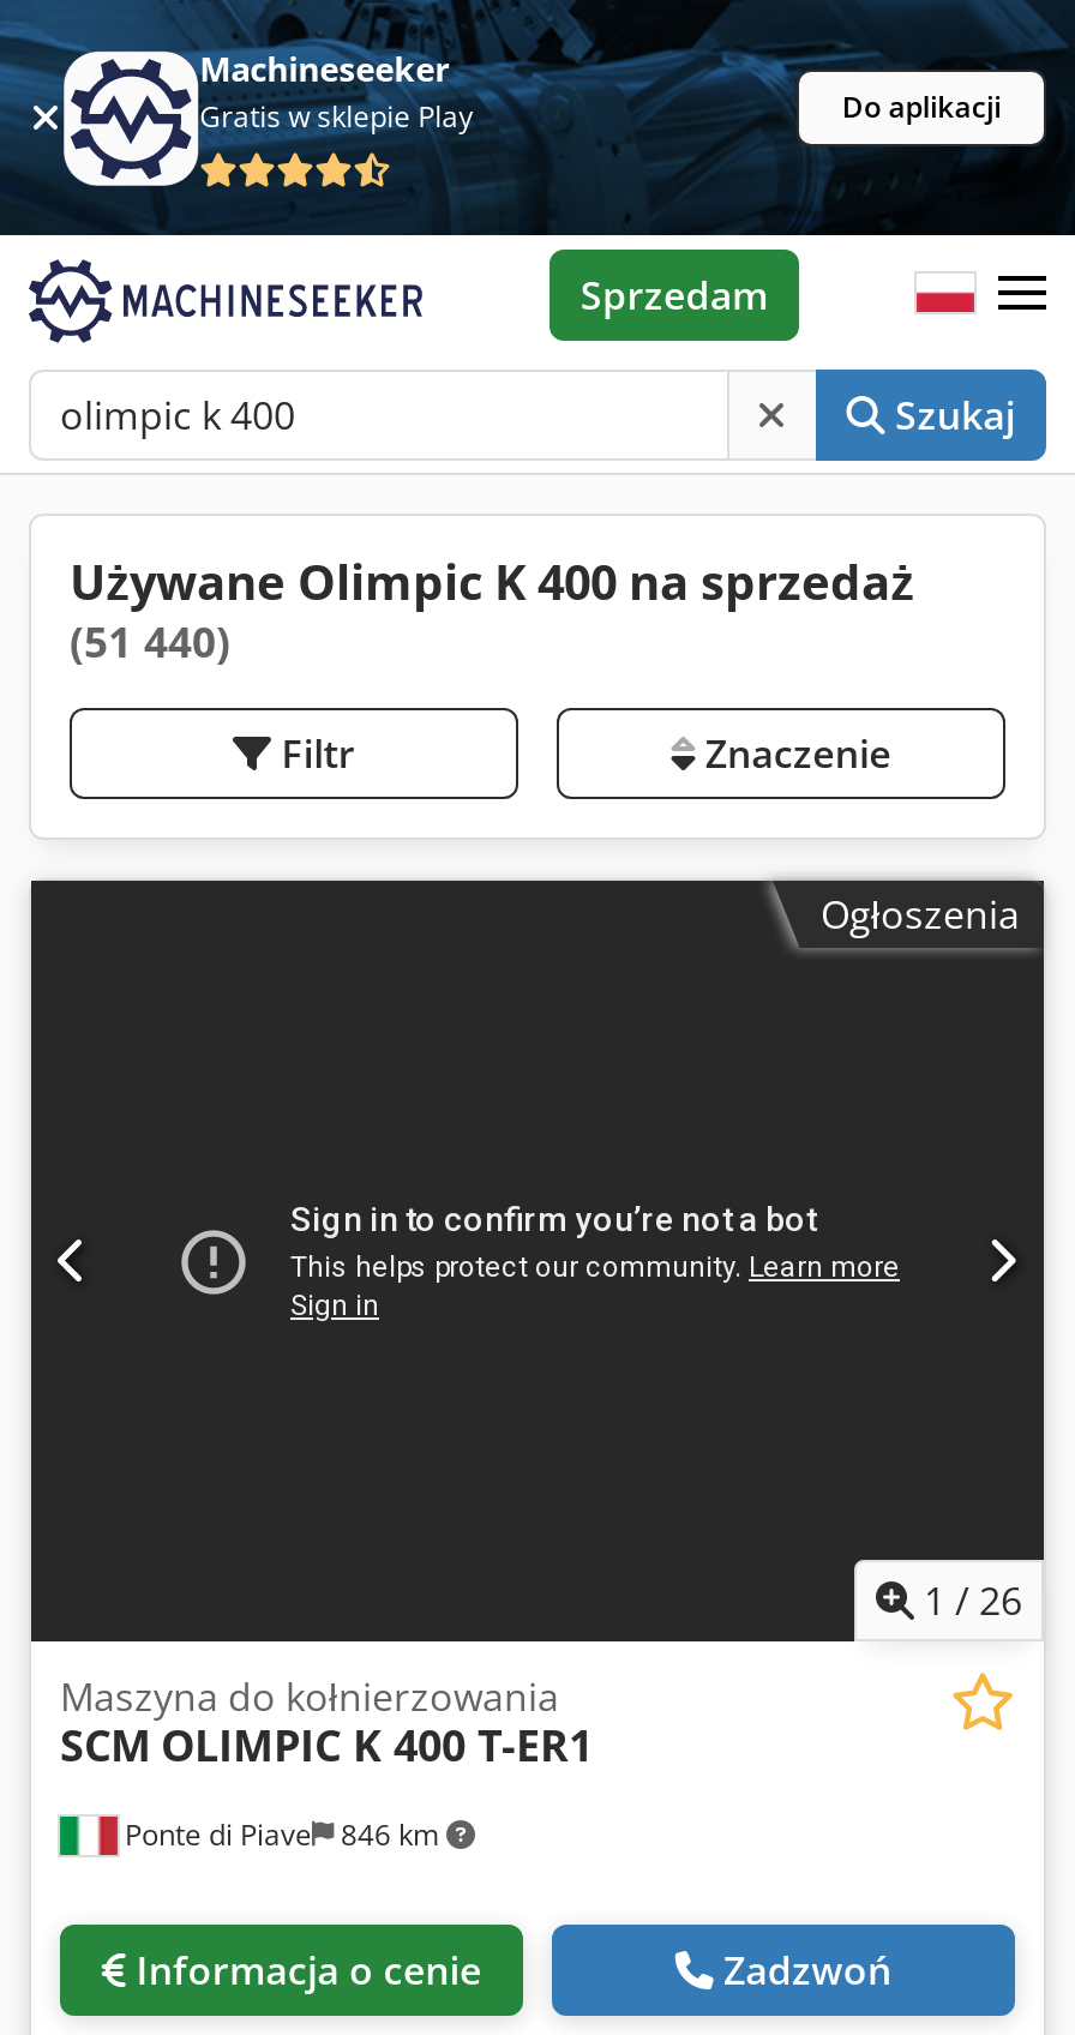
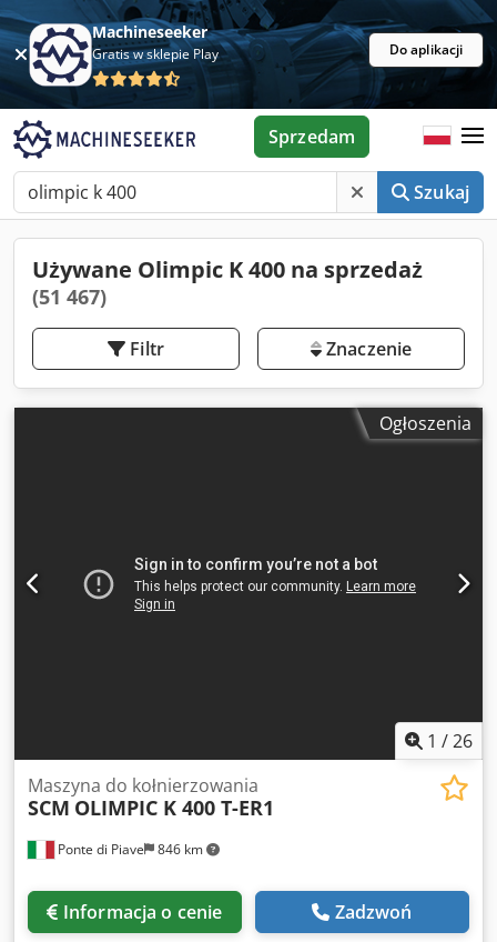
- (51 440)
+ (51 467)
